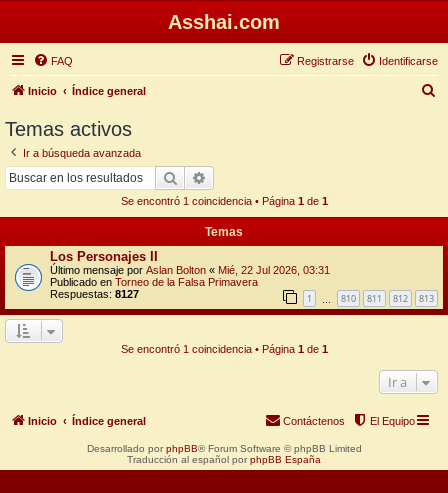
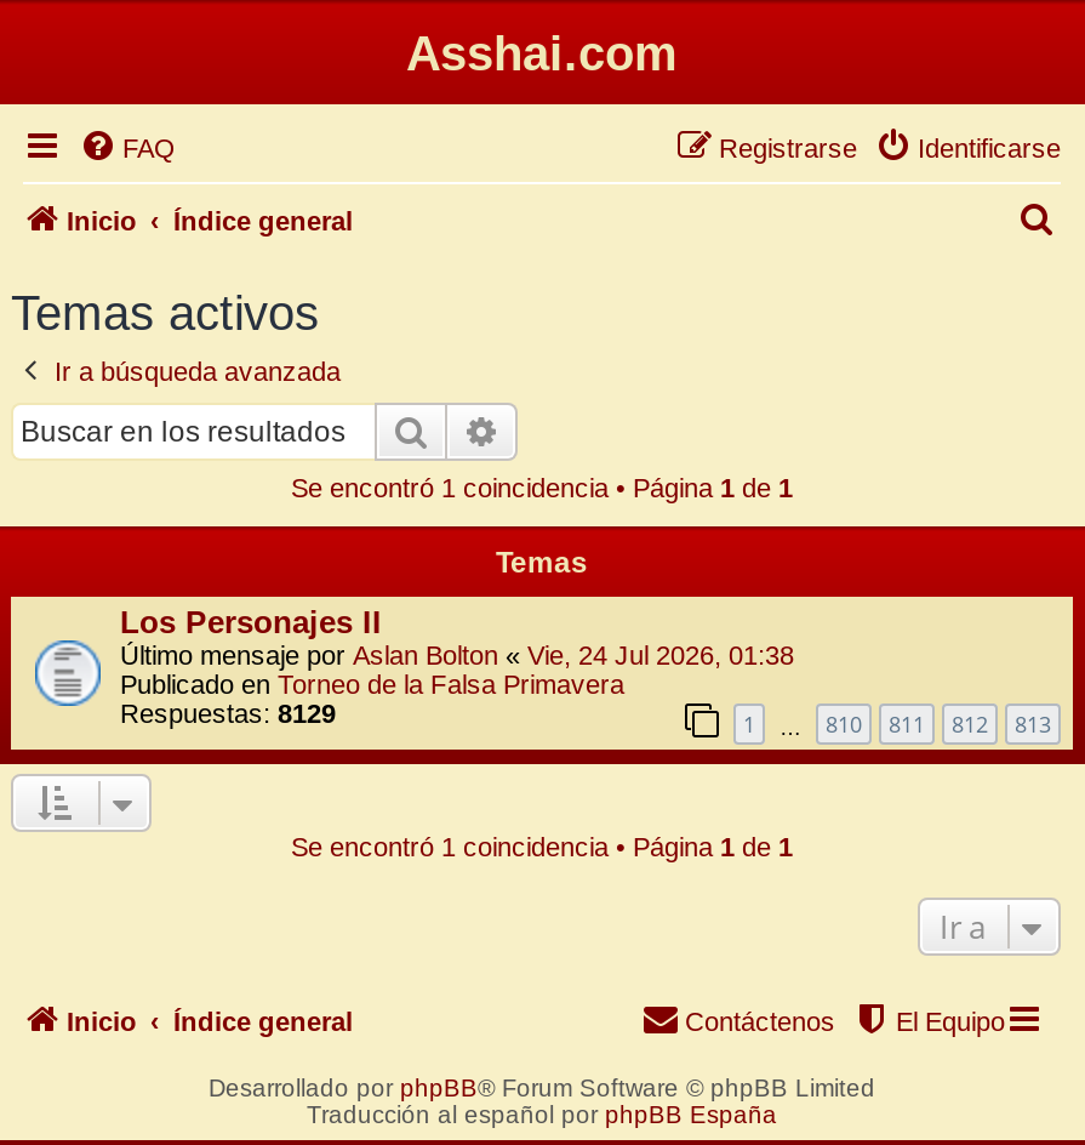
- Último mensaje por Aslan Bolton «Mié, 22 Jul 2026, 03:31
+ Último mensaje por Aslan Bolton «Vie, 24 Jul 2026, 01:38

- Respuestas: 8127
+ Respuestas: 8129
